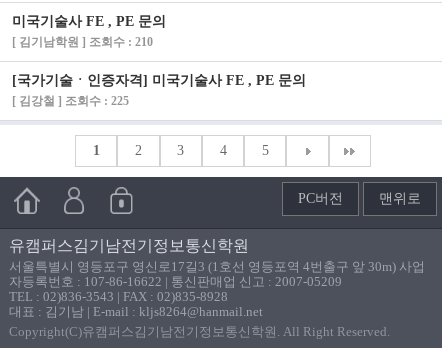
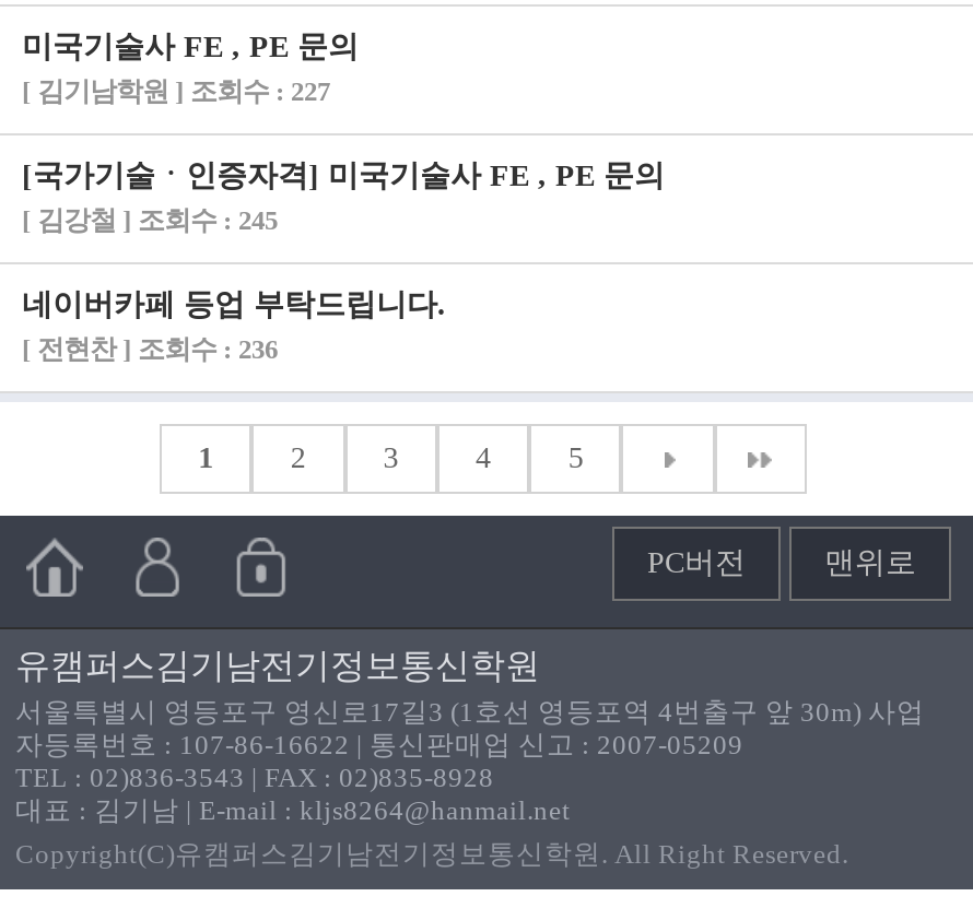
- [ 김기남학원 ] 조회수 : 210
+ [ 김기남학원 ] 조회수 : 227

- [ 김강철 ] 조회수 : 225
+ [ 김강철 ] 조회수 : 245
+ 네이버카페 등업 부탁드립니다.
+ [ 전현찬 ] 조회수 : 236
